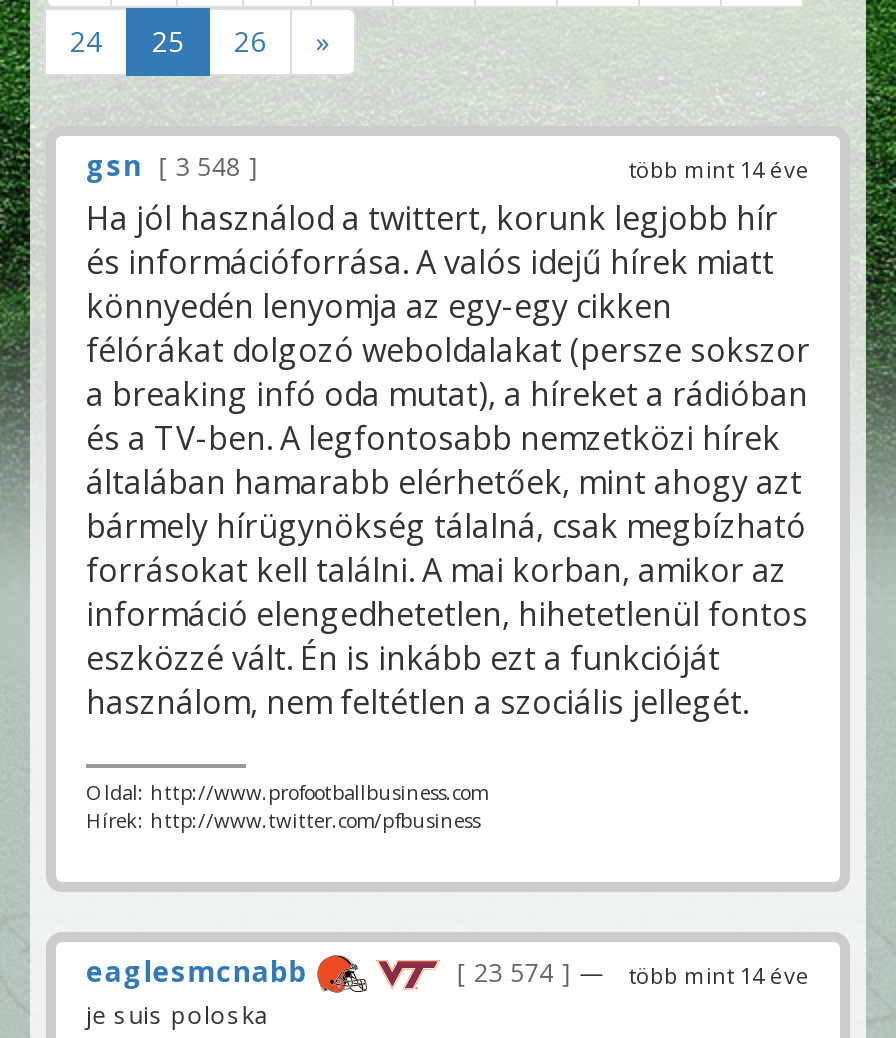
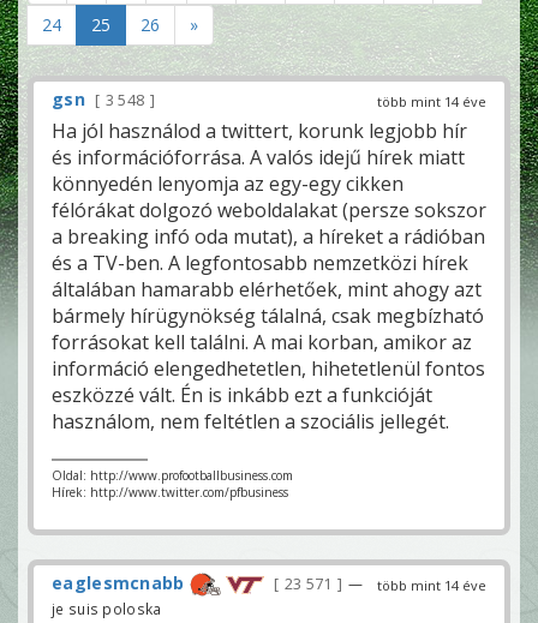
- 23 574
+ 23 571
